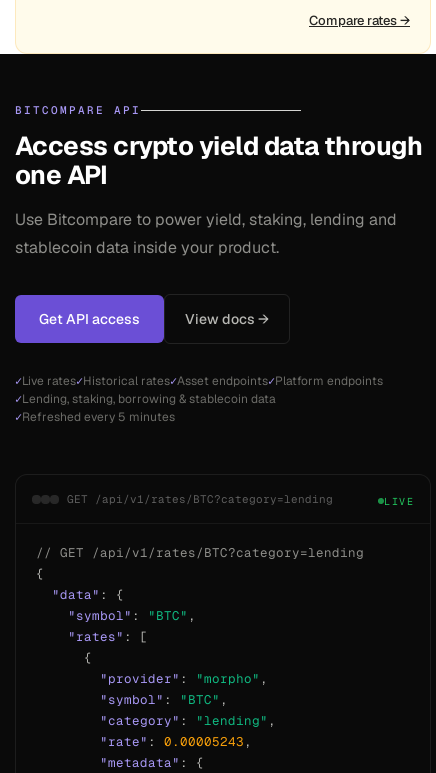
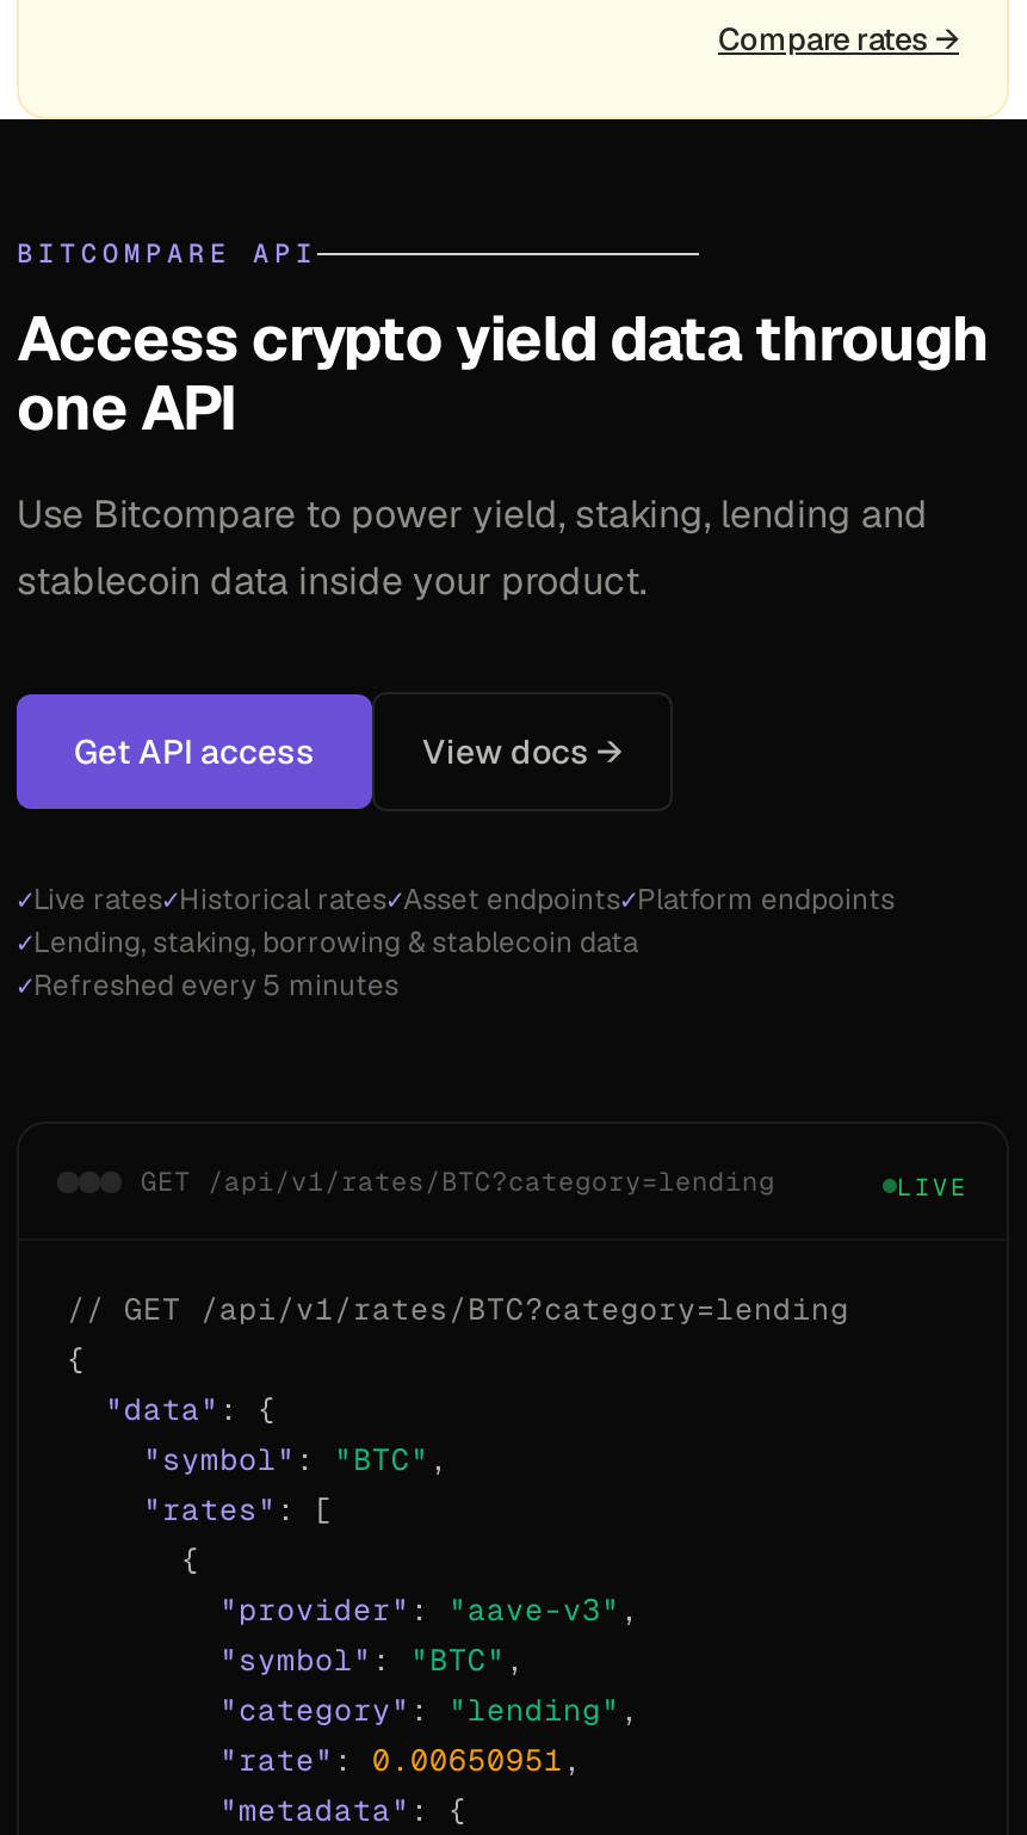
- "provider": "morpho",
+ "provider": "aave-v3",

- "rate": 0.00005243,
+ "rate": 0.00650951,
